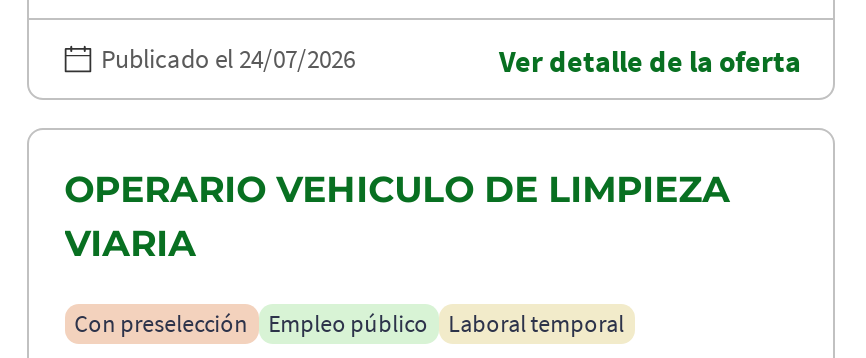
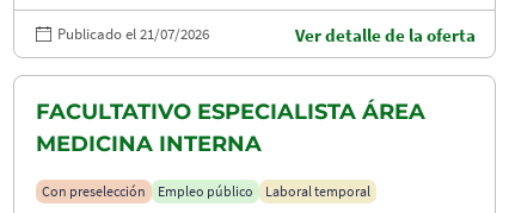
- Publicado el 24/07/2026
+ Publicado el 21/07/2026

- OPERARIO VEHICULO DE LIMPIEZA
- VIARIA
+ FACULTATIVO ESPECIALISTA ÁREA
+ MEDICINA INTERNA
